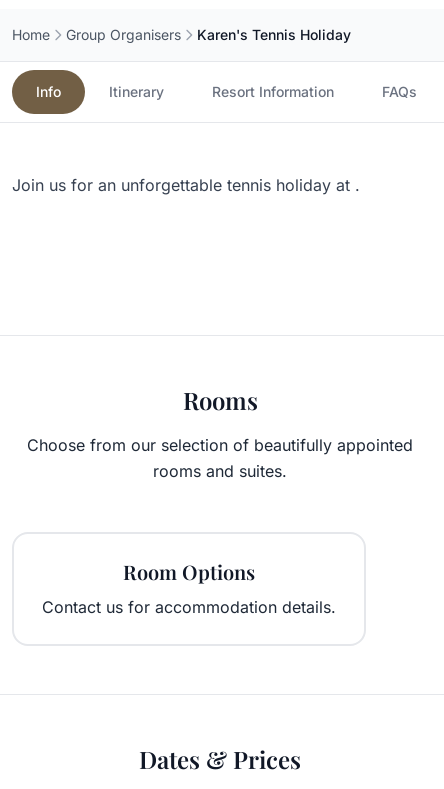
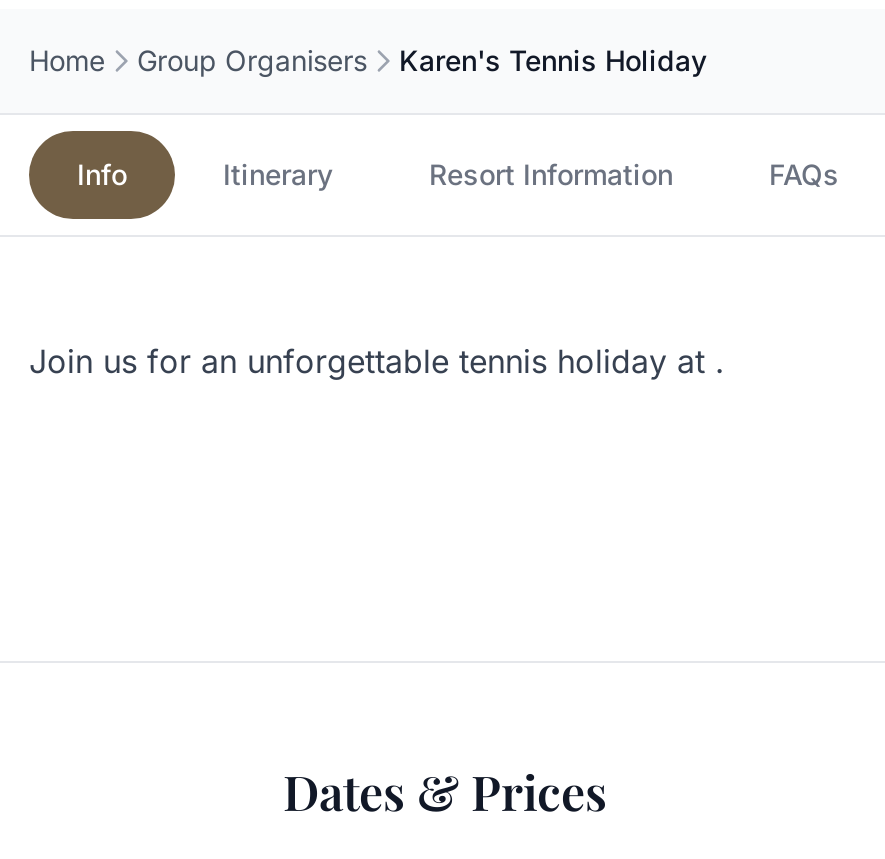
- Rooms
- Choose from our selection of beautifully appointed
- rooms and suites.

- Room Options
- Contact us for accommodation details.
